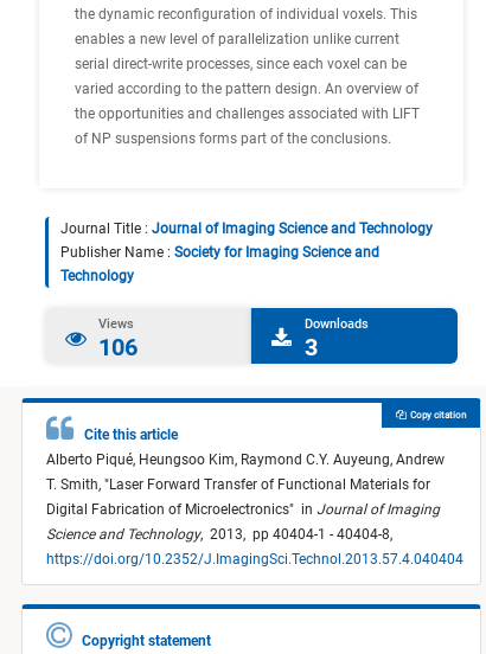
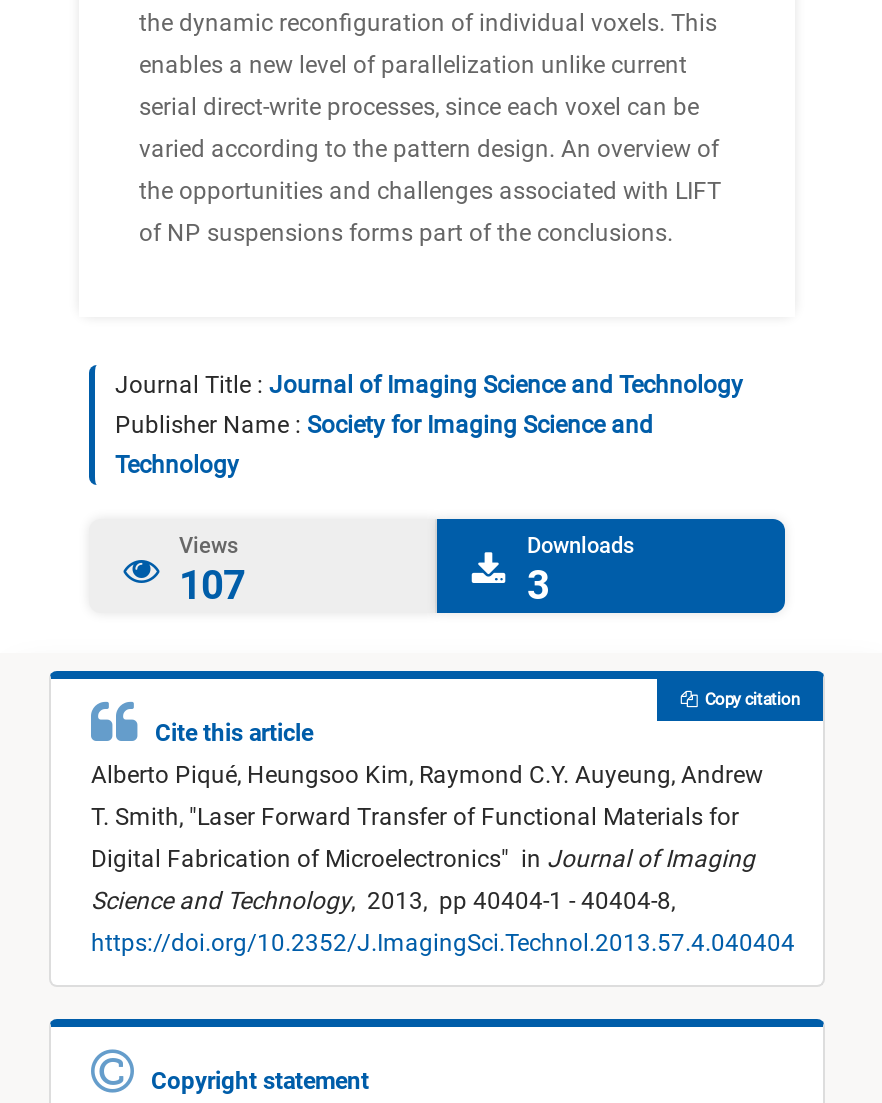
- 106
+ 107
